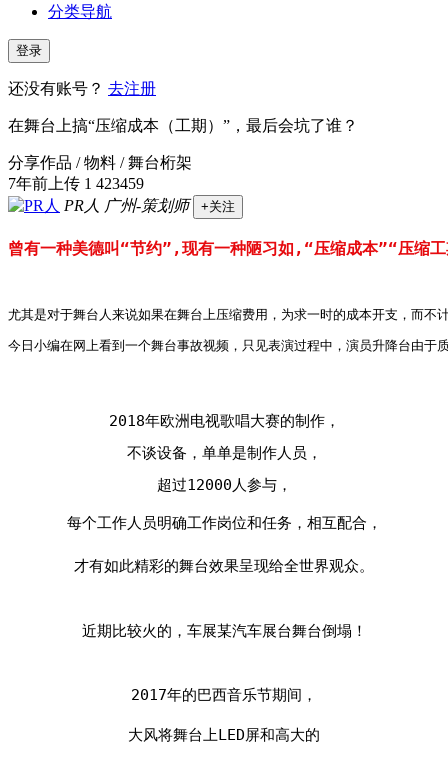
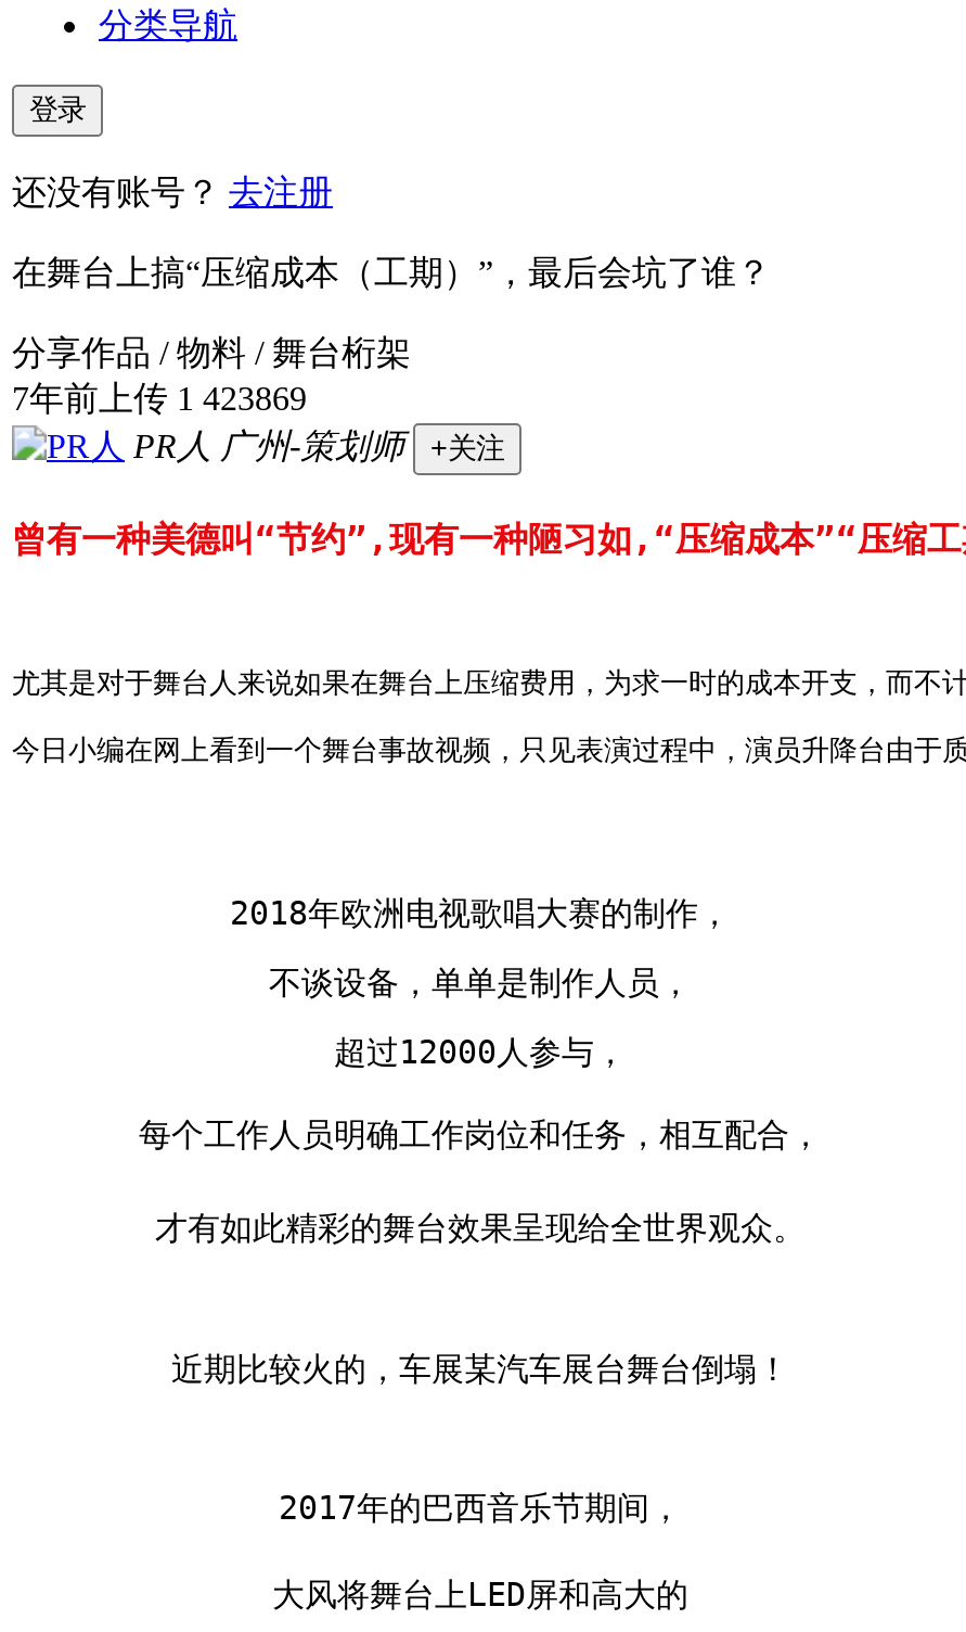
- 7年前上传 1 423459
+ 7年前上传 1 423869
